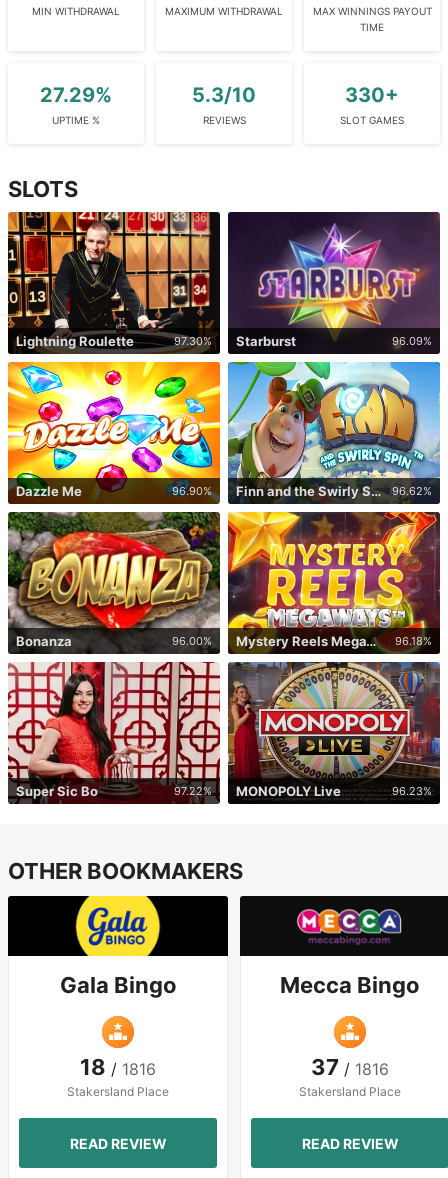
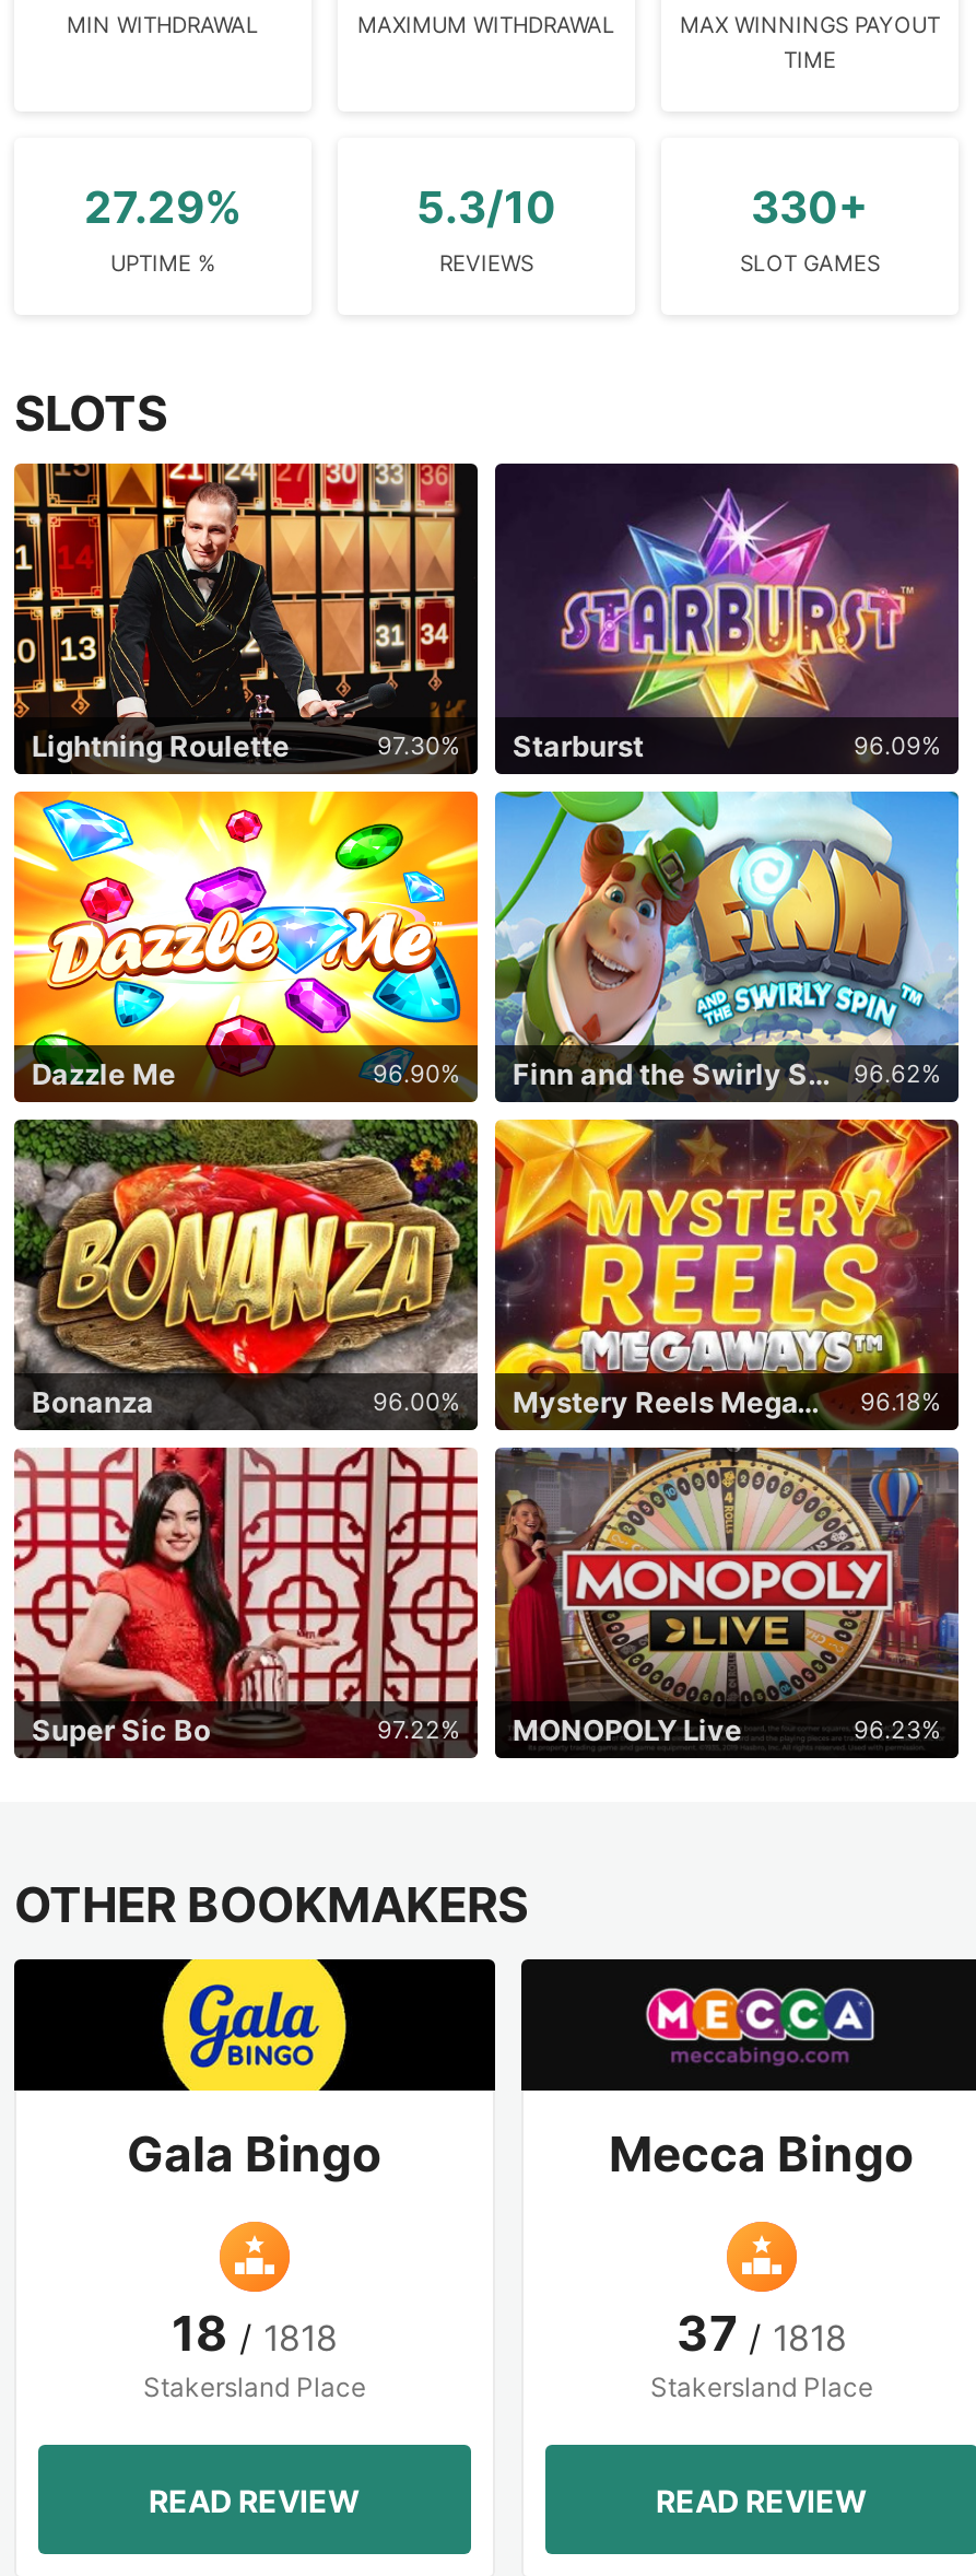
- 18 / 1816
+ 18 / 1818

- 37 / 1816
+ 37 / 1818
